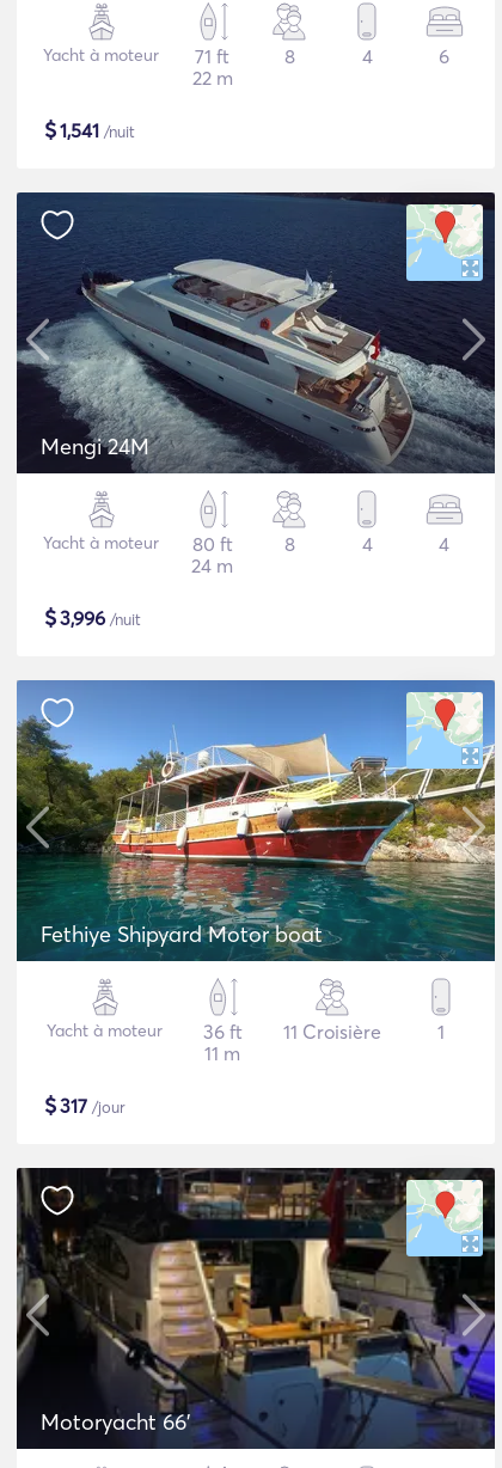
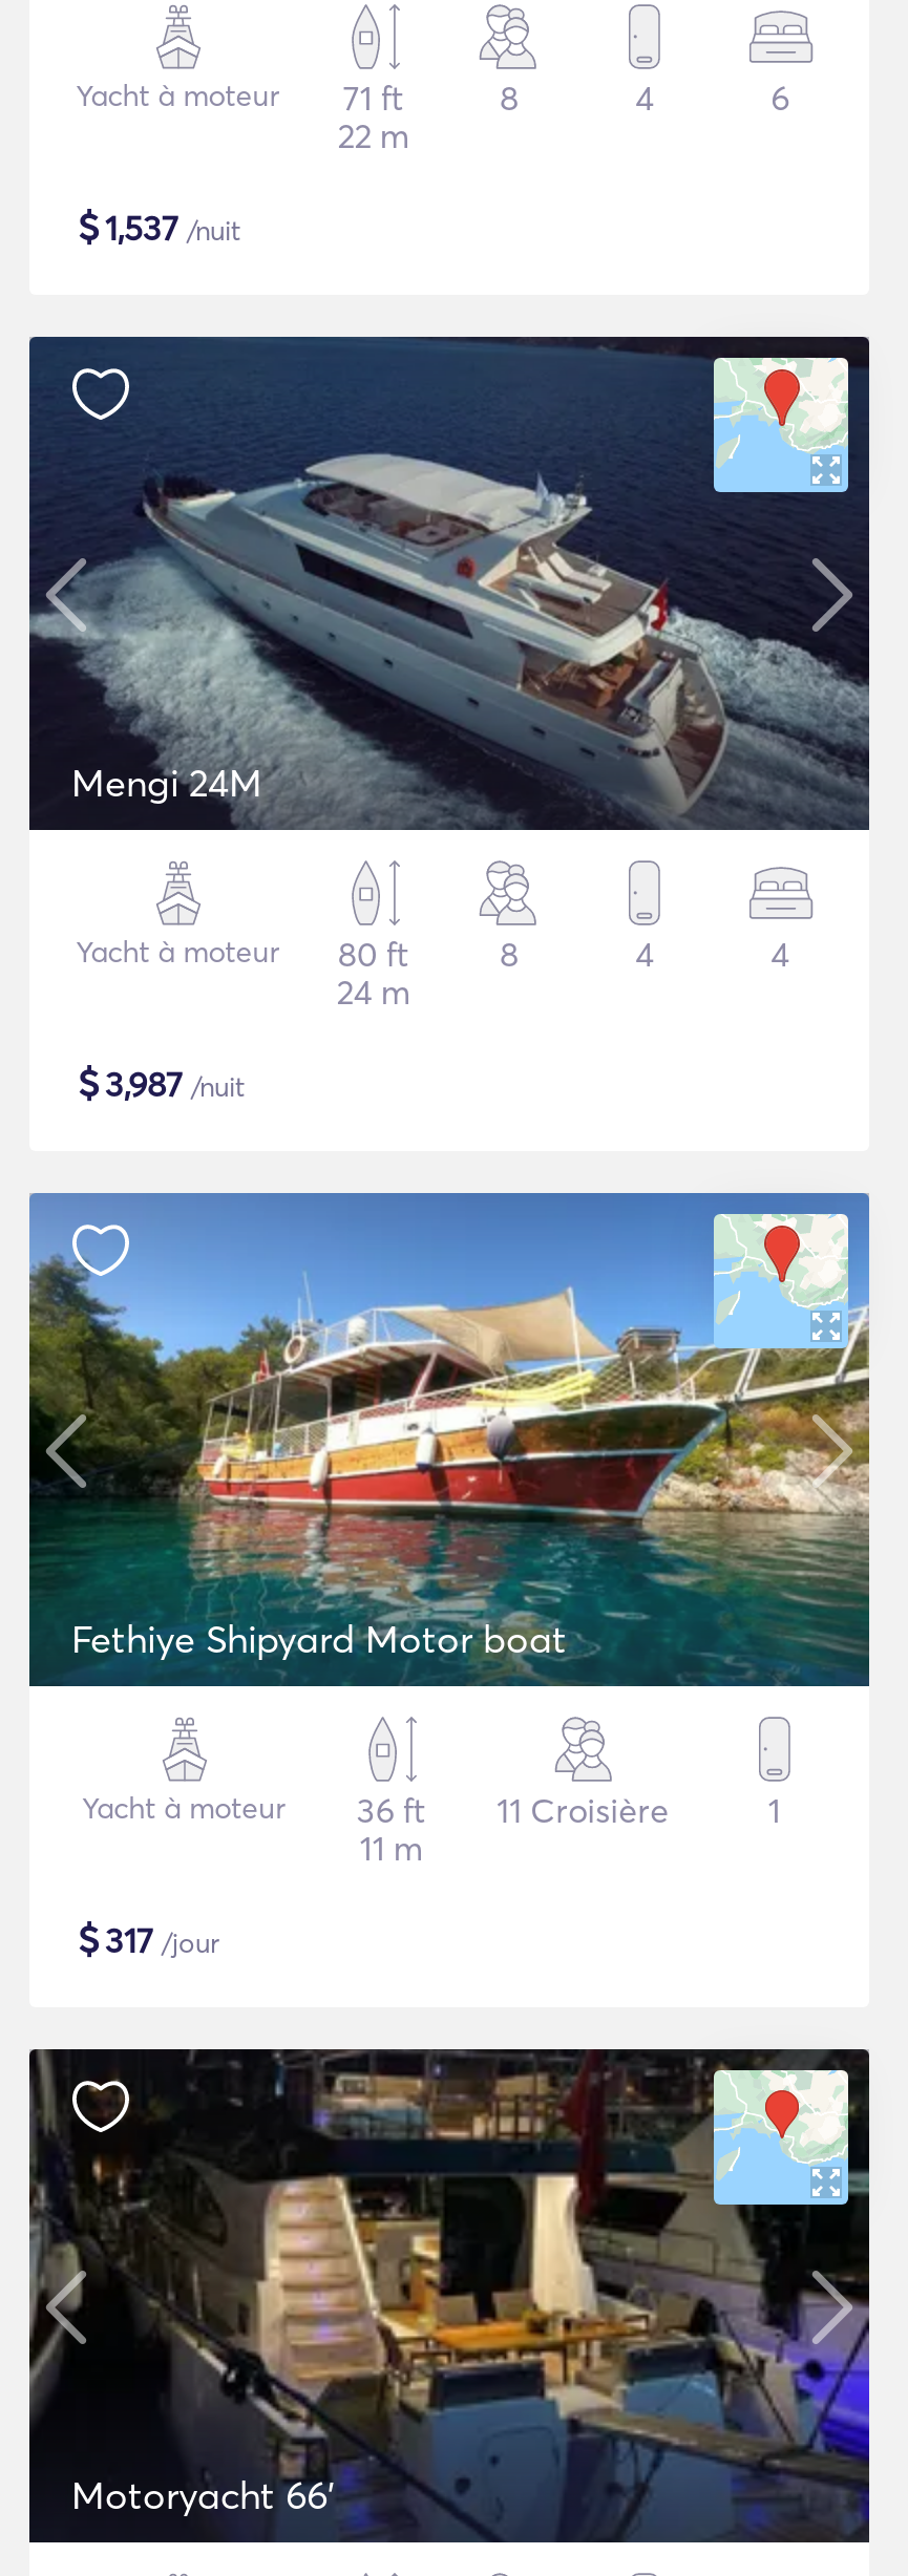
- $1,541 /nuit
+ $1,537 /nuit

- $3,996 /nuit
+ $3,987 /nuit
